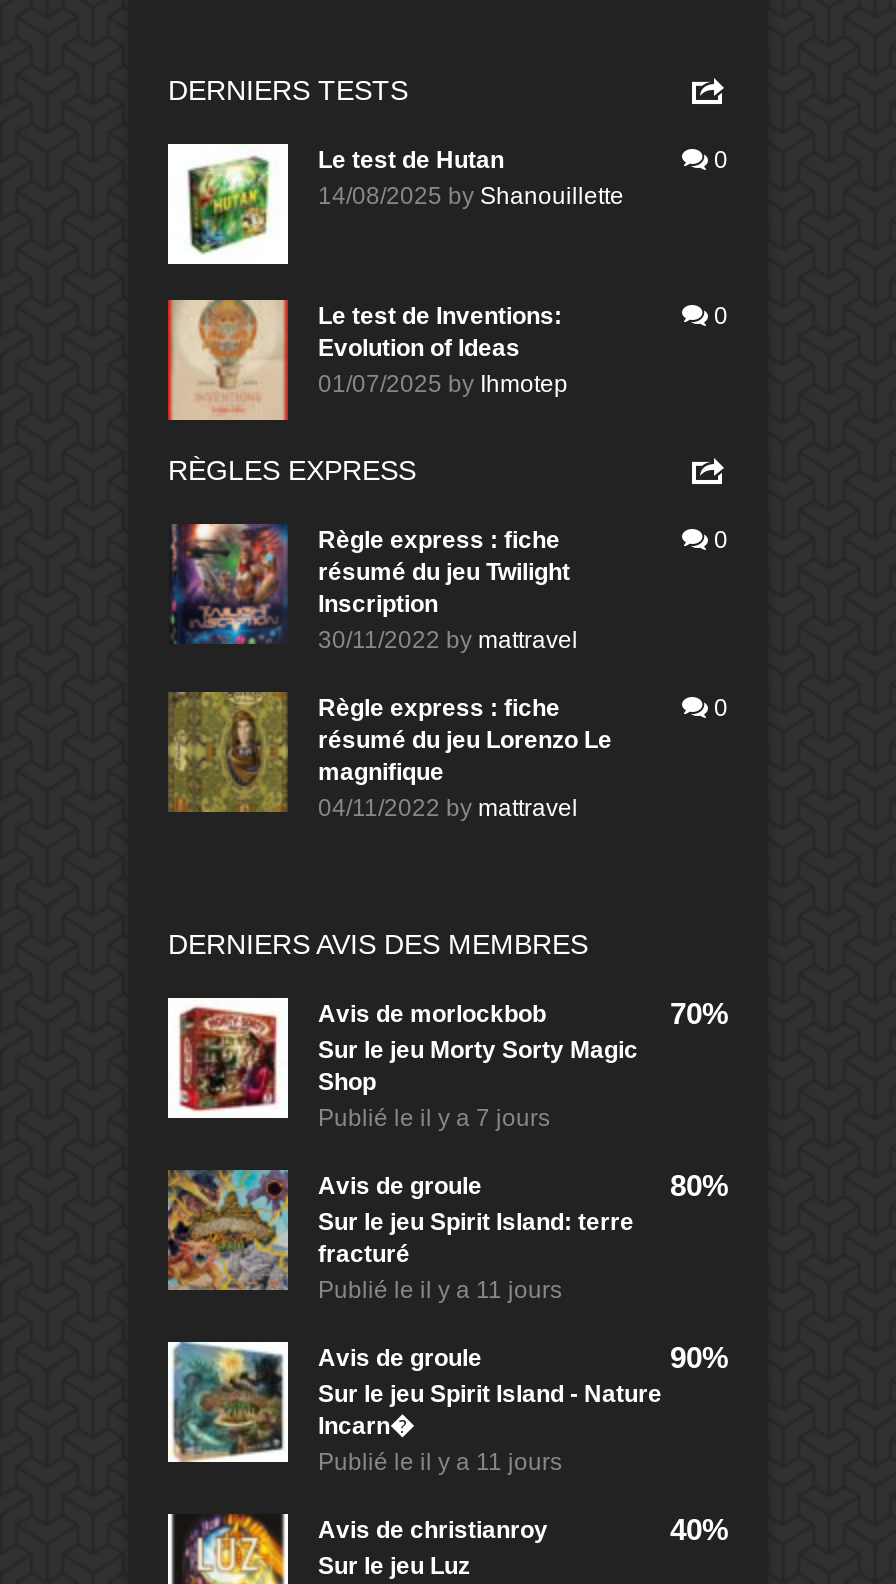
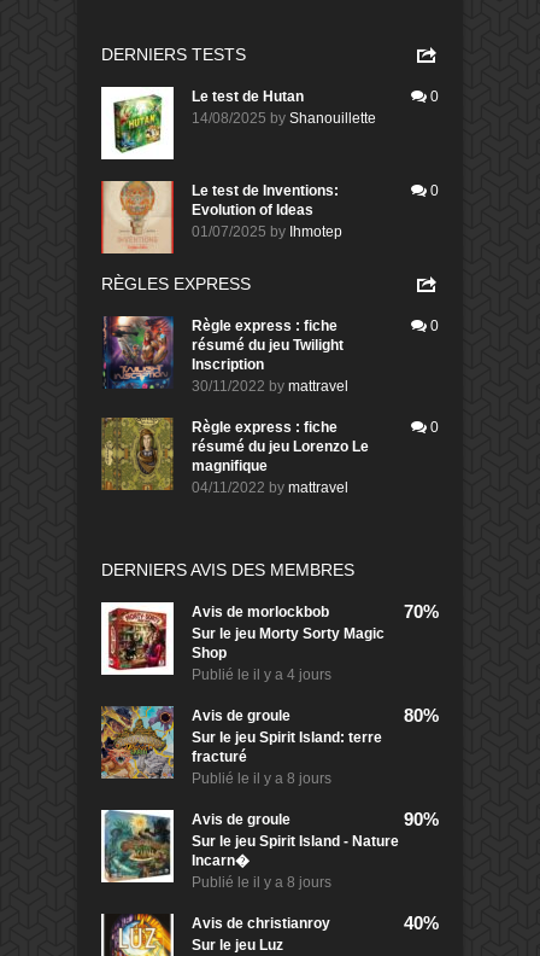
- Publié le il y a 7 jours
+ Publié le il y a 4 jours

- Publié le il y a 11 jours
+ Publié le il y a 8 jours

- Publié le il y a 11 jours
+ Publié le il y a 8 jours
